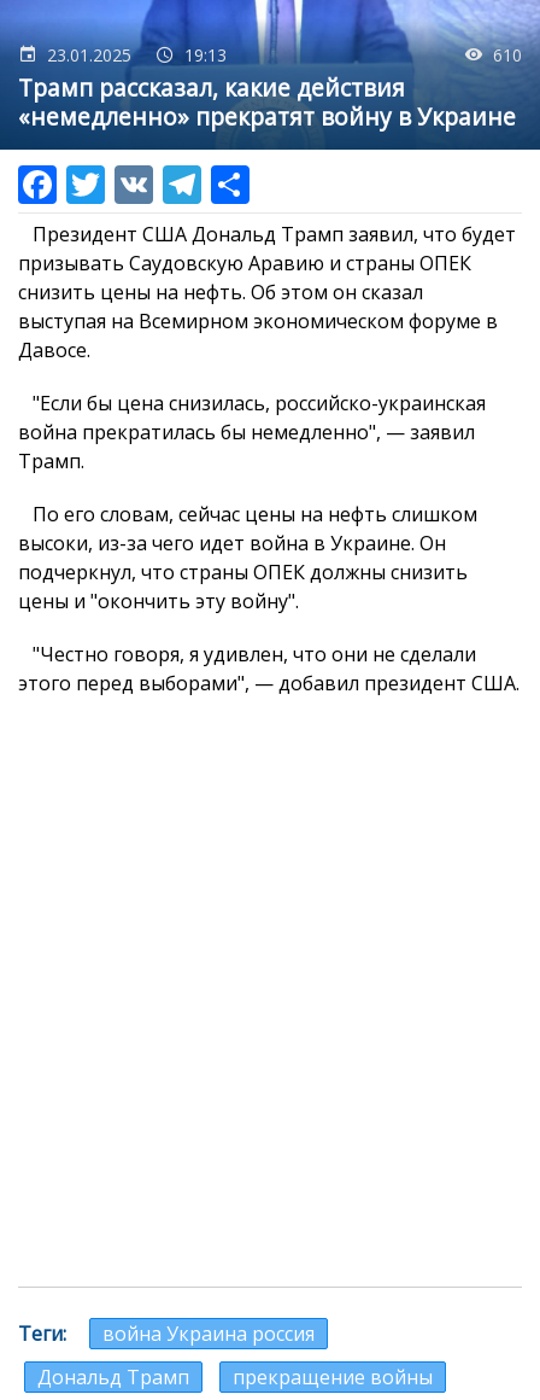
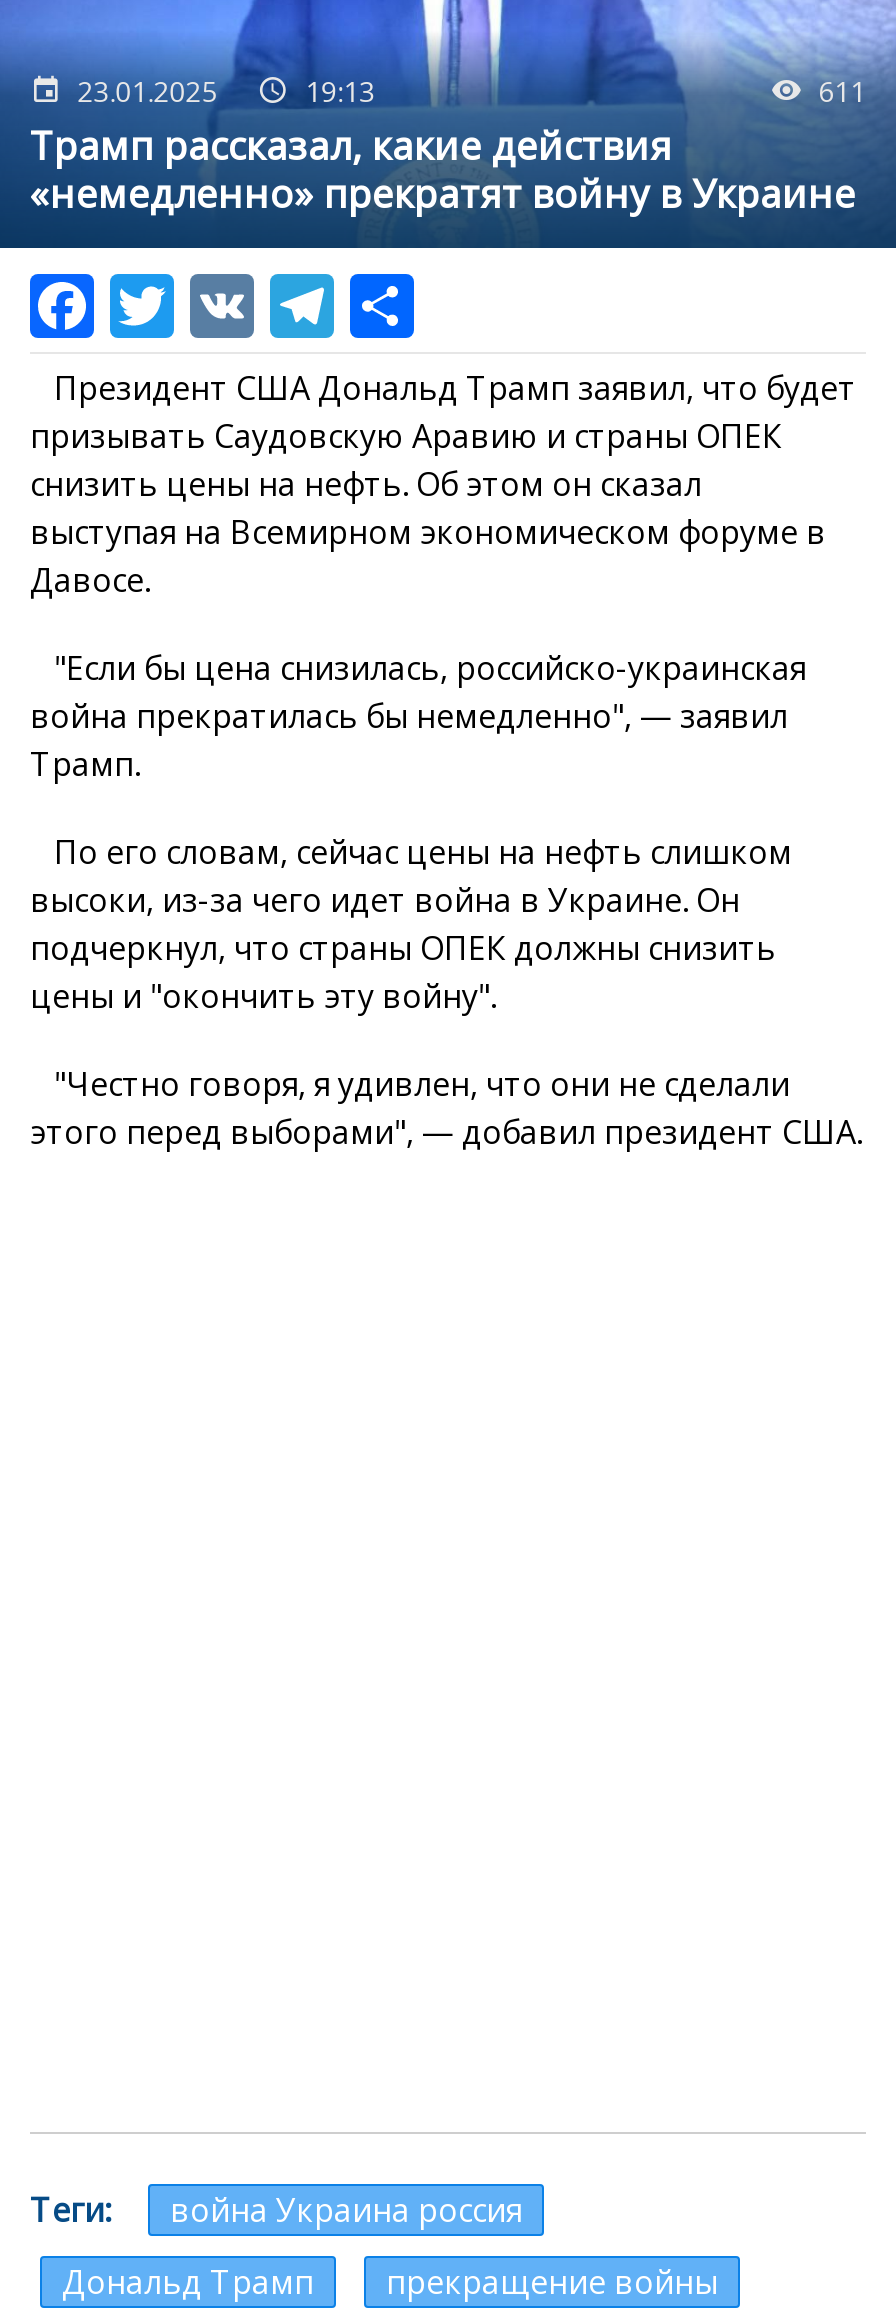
- 610
+ 611
